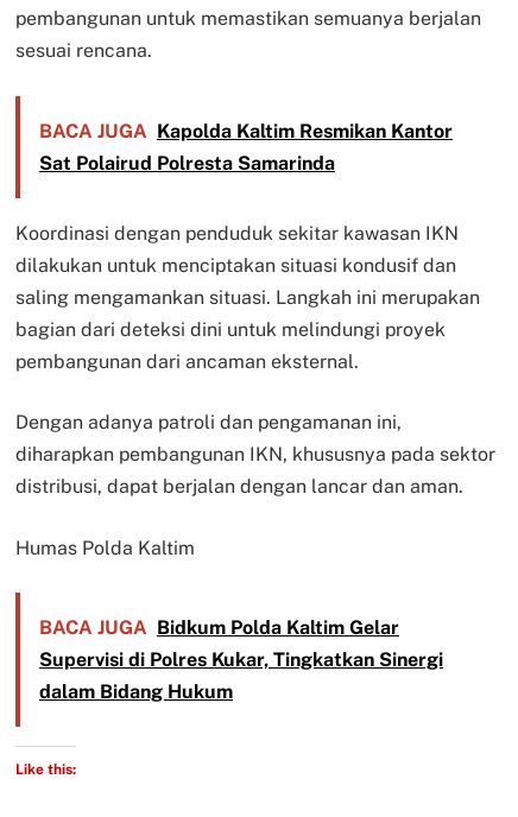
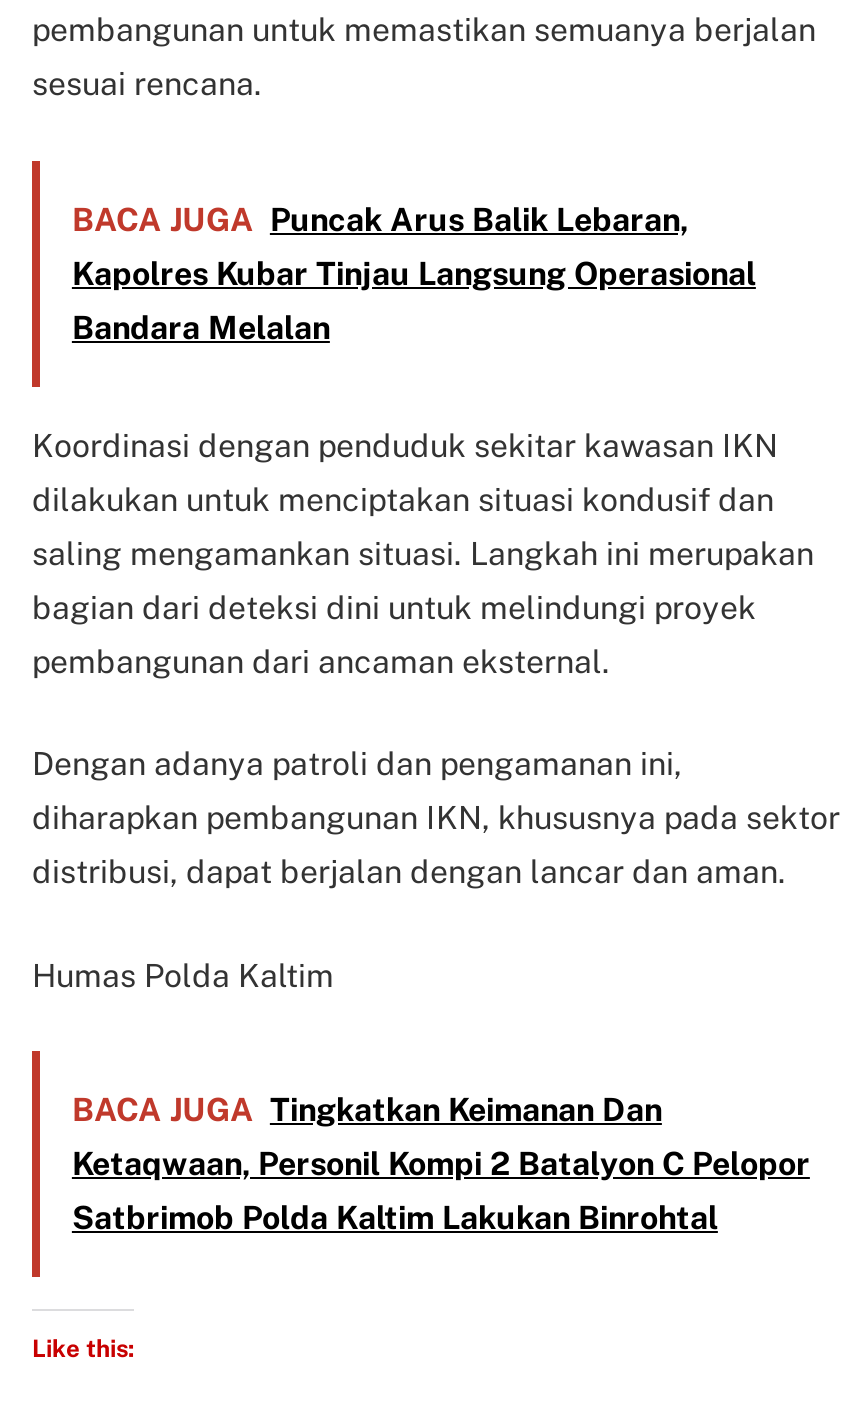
- BACA JUGA Kapolda Kaltim Resmikan Kantor
- Sat Polairud Polresta Samarinda
+ BACA JUGA Puncak Arus Balik Lebaran,
+ Kapolres Kubar Tinjau Langsung Operasional
+ Bandara Melalan

- BACA JUGA Bidkum Polda Kaltim Gelar
- Supervisi di Polres Kukar, Tingkatkan Sinergi
- dalam Bidang Hukum
+ BACA JUGA Tingkatkan Keimanan Dan
+ Ketaqwaan, Personil Kompi 2 Batalyon C Pelopor
+ Satbrimob Polda Kaltim Lakukan Binrohtal
